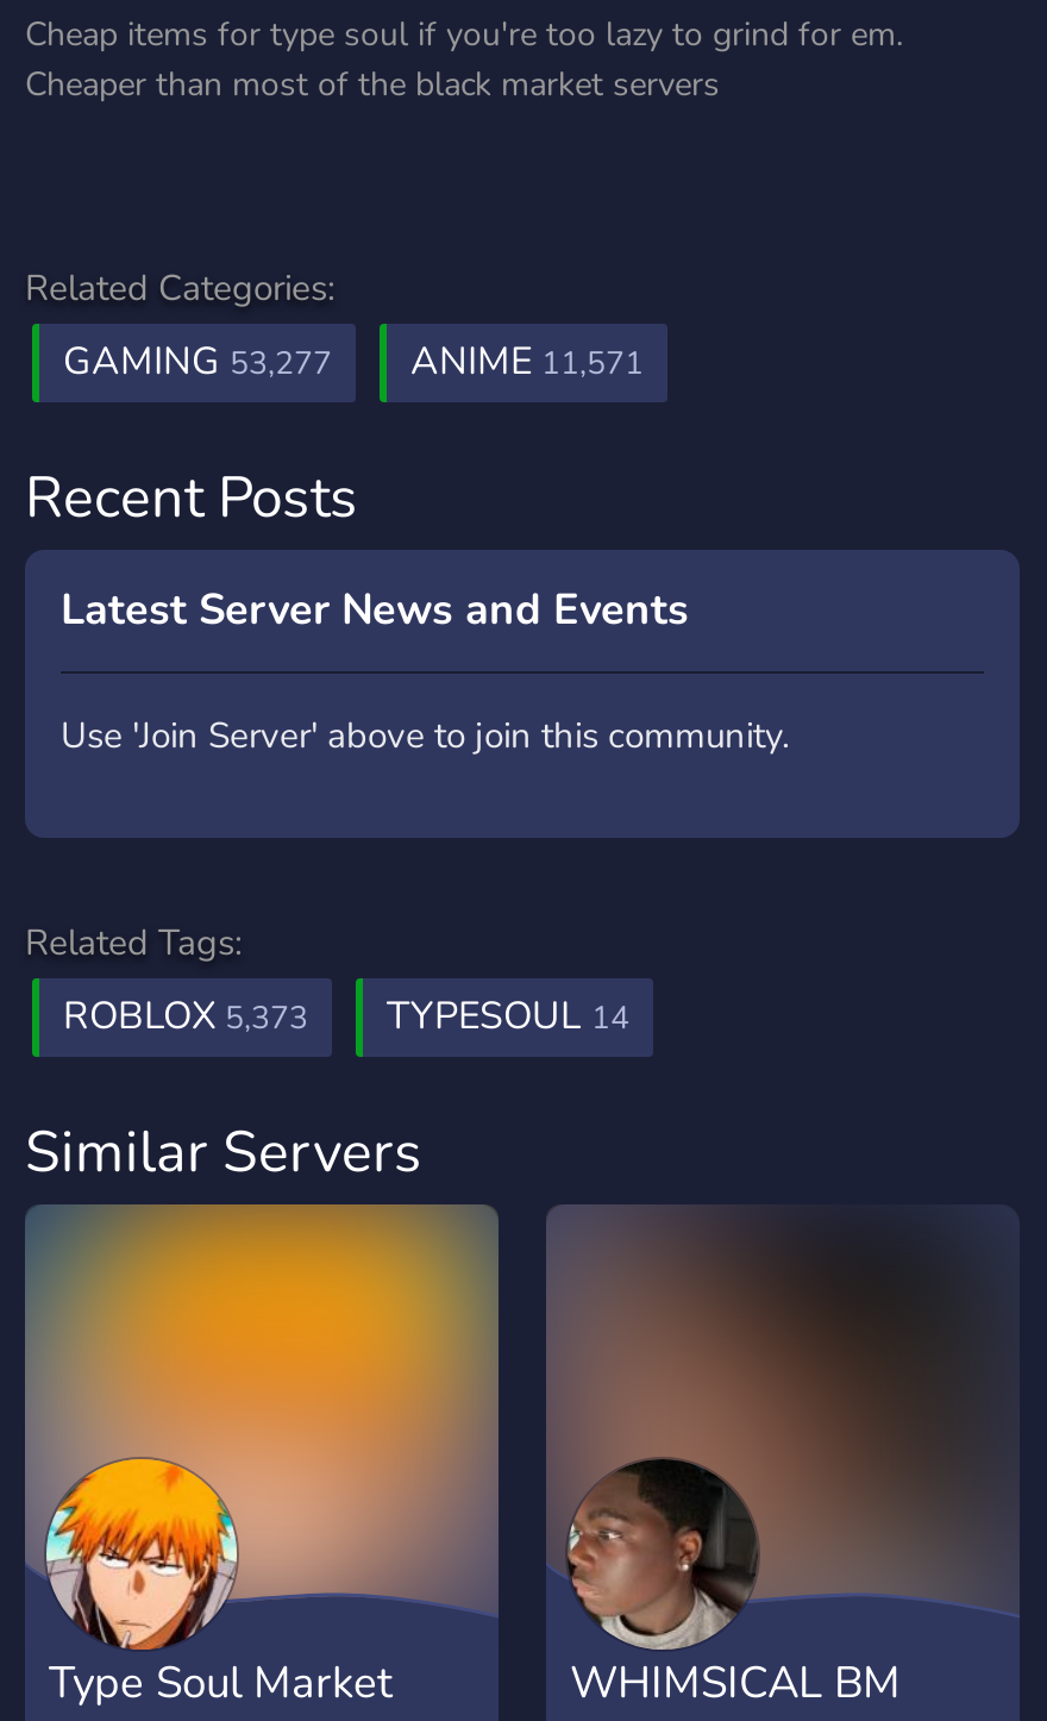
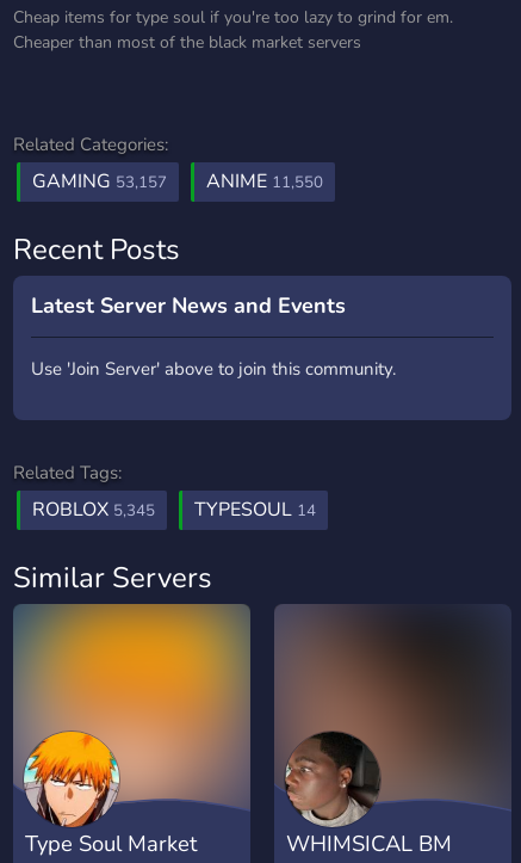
- GAMING 53,277
+ GAMING 53,157

- ANIME 11,571
+ ANIME 11,550

- ROBLOX 5,373 TYPESOUL 14
+ ROBLOX 5,345 TYPESOUL 14
